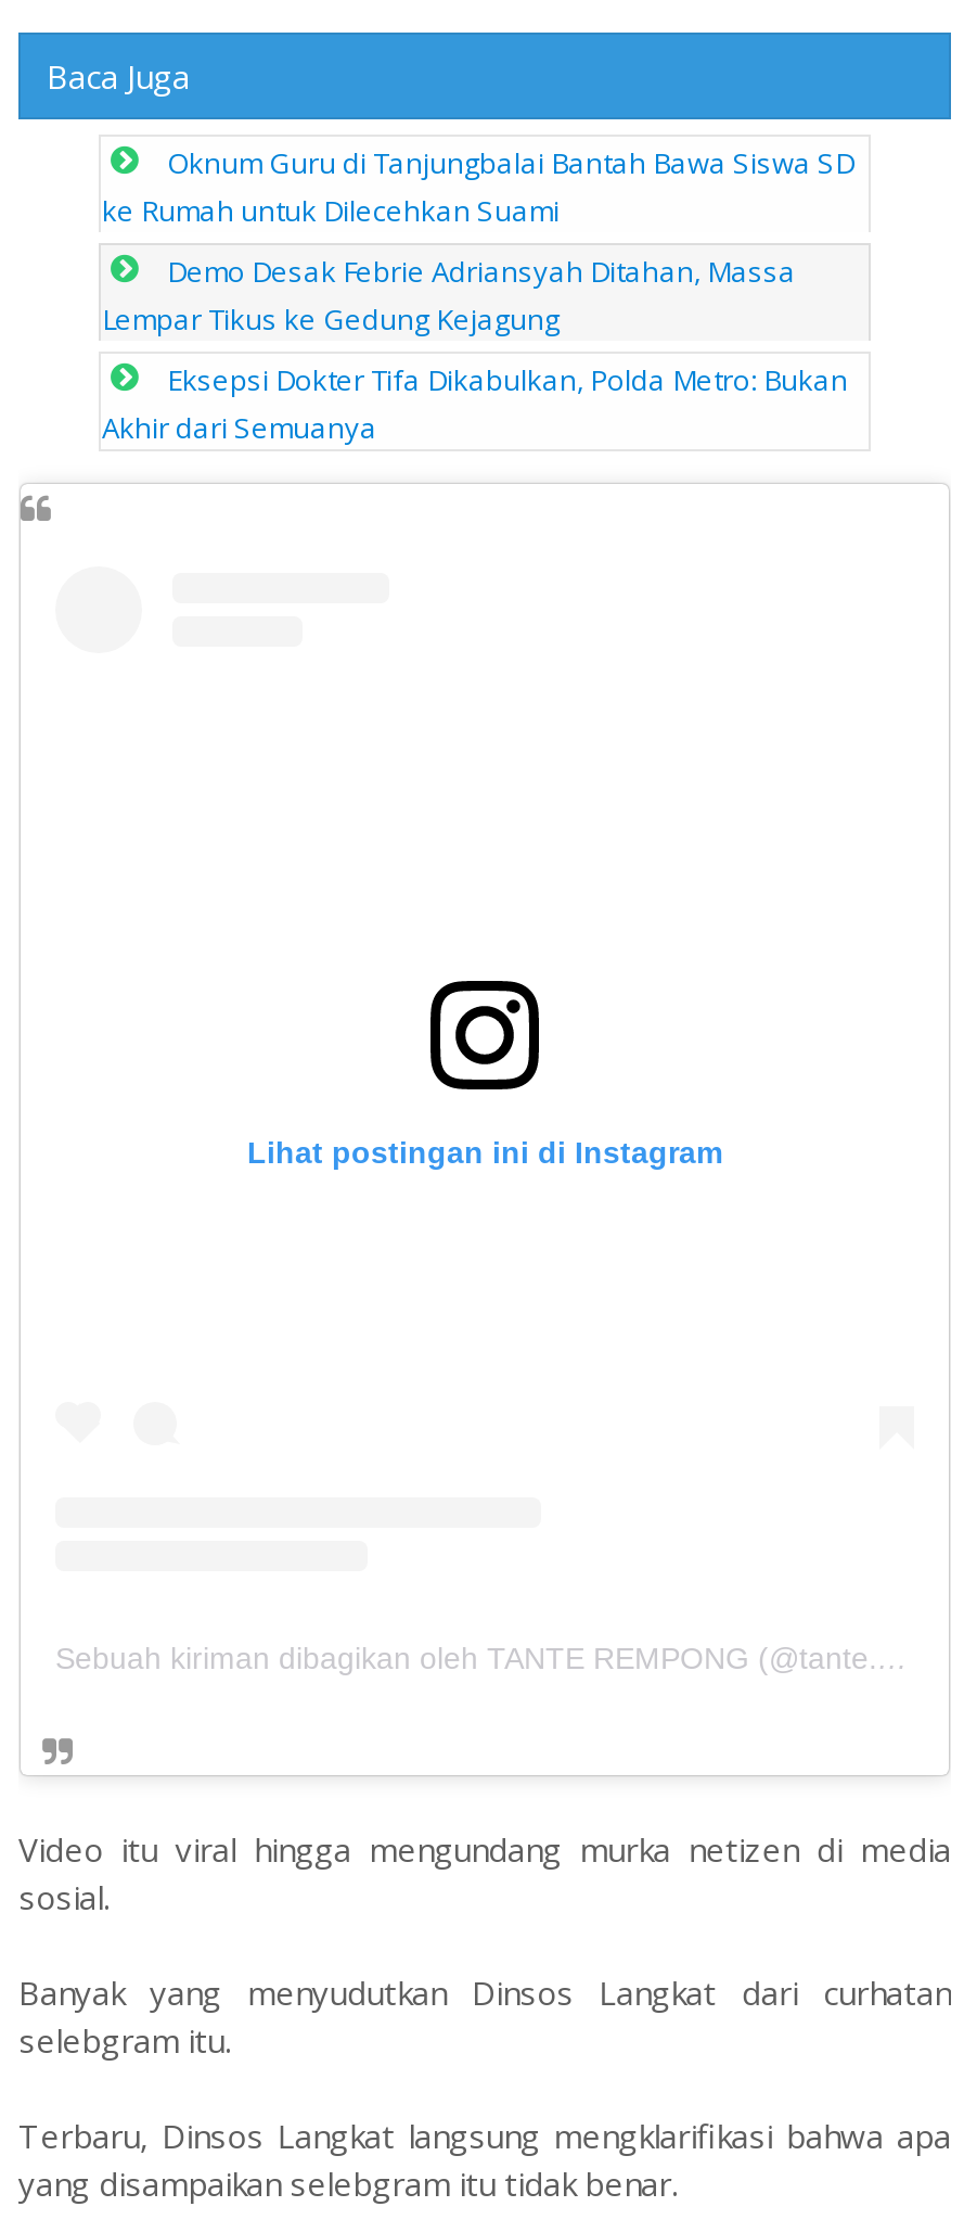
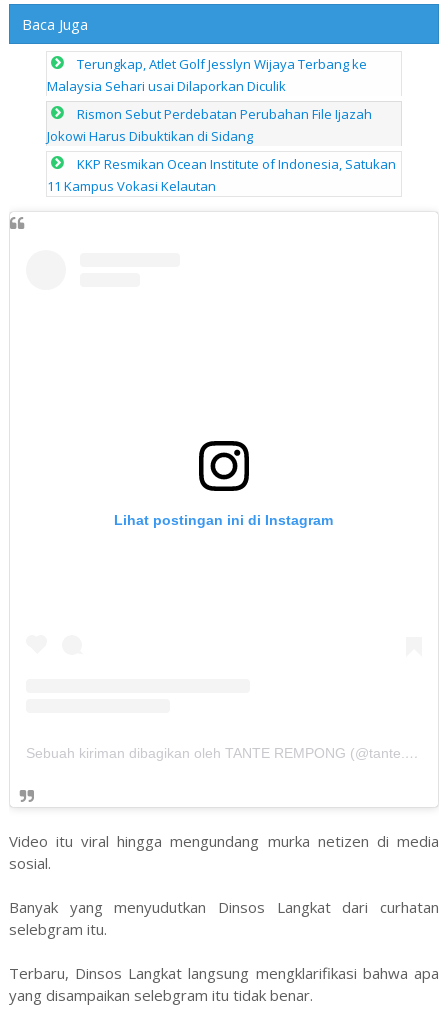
- Oknum Guru di Tanjungbalai Bantah Bawa Siswa SD
- ke Rumah untuk Dilecehkan Suami
+ Terungkap, Atlet Golf Jesslyn Wijaya Terbang ke
+ Malaysia Sehari usai Dilaporkan Diculik

- Demo Desak Febrie Adriansyah Ditahan, Massa
- Lempar Tikus ke Gedung Kejagung
+ Rismon Sebut Perdebatan Perubahan File Ijazah
+ Jokowi Harus Dibuktikan di Sidang

- Eksepsi Dokter Tifa Dikabulkan, Polda Metro: Bukan
- Akhir dari Semuanya
+ KKP Resmikan Ocean Institute of Indonesia, Satukan
+ 11 Kampus Vokasi Kelautan
